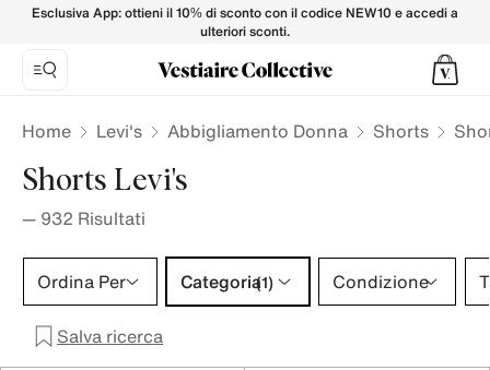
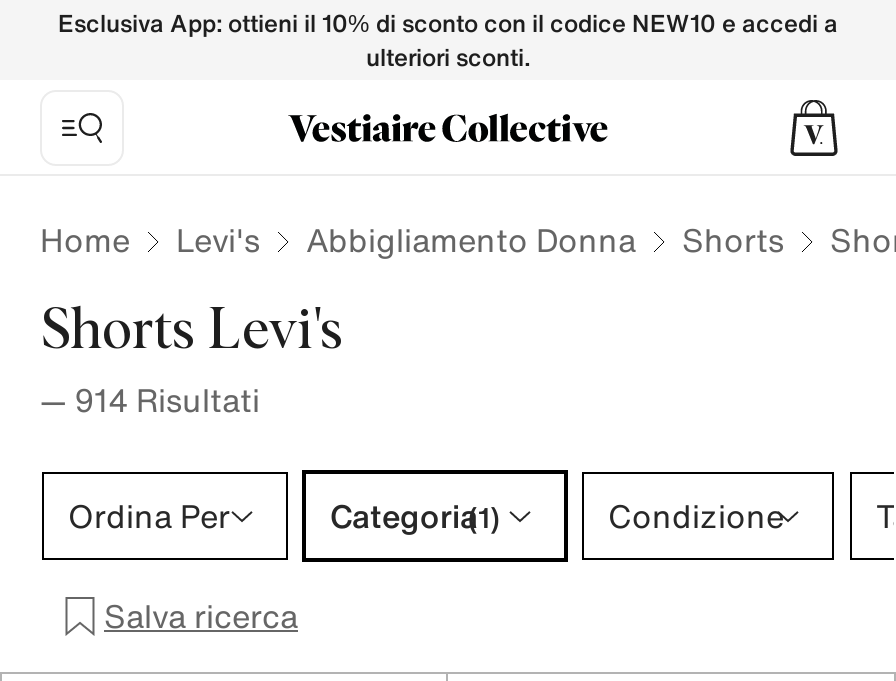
- — 932 Risultati
+ — 914 Risultati
